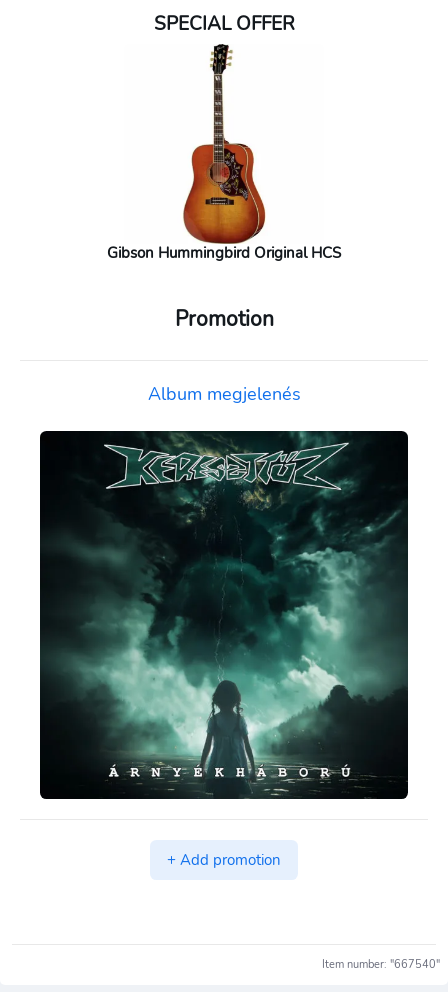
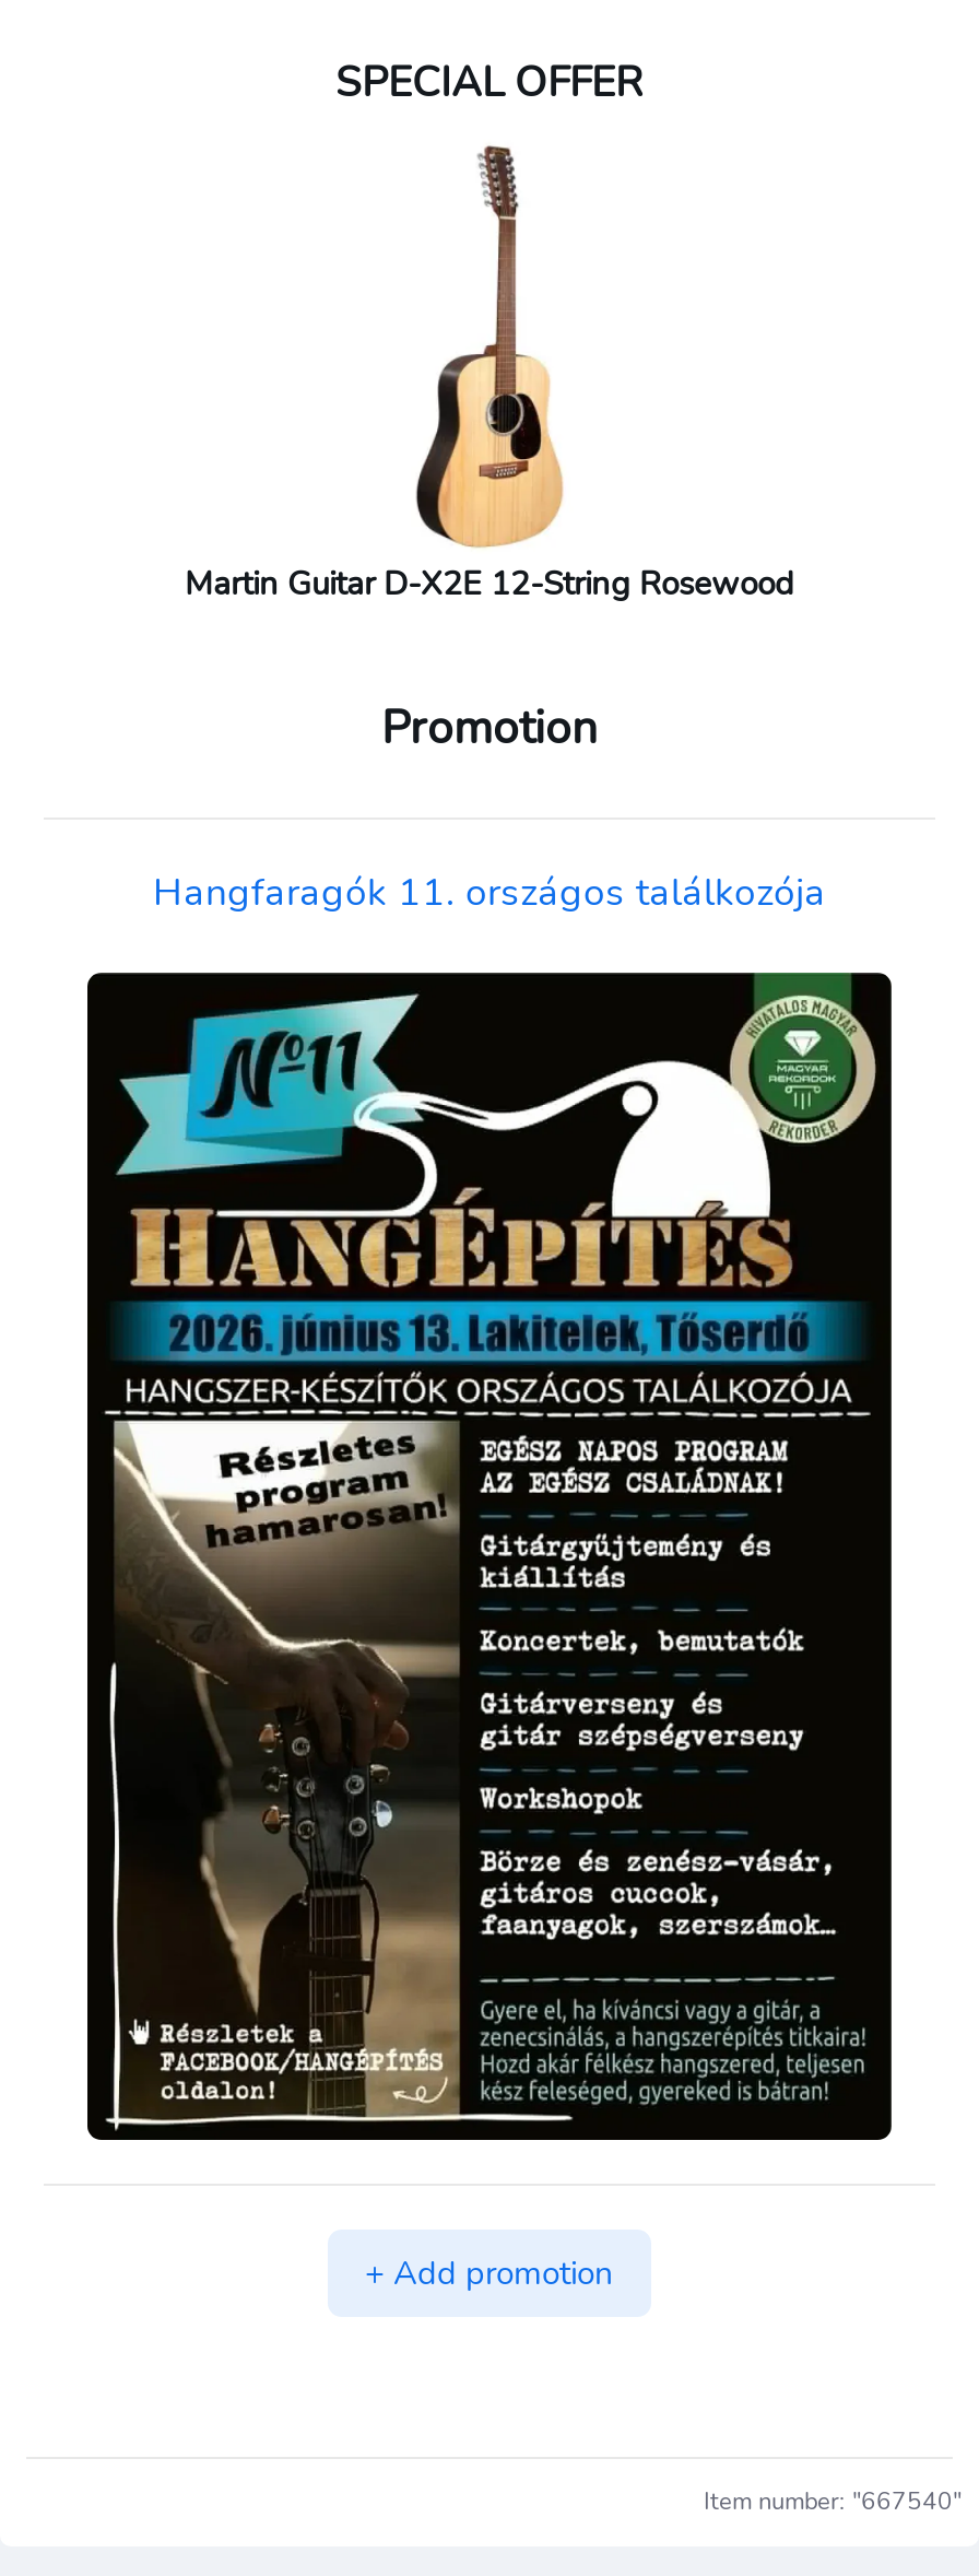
- [image]
- Gibson Hummingbird Original HCS
+ [image]
+ Martin Guitar D-X2E 12-String Rosewood

- Album megjelenés
+ Hangfaragók 11. országos találkozója

- [image]
+ [image]
